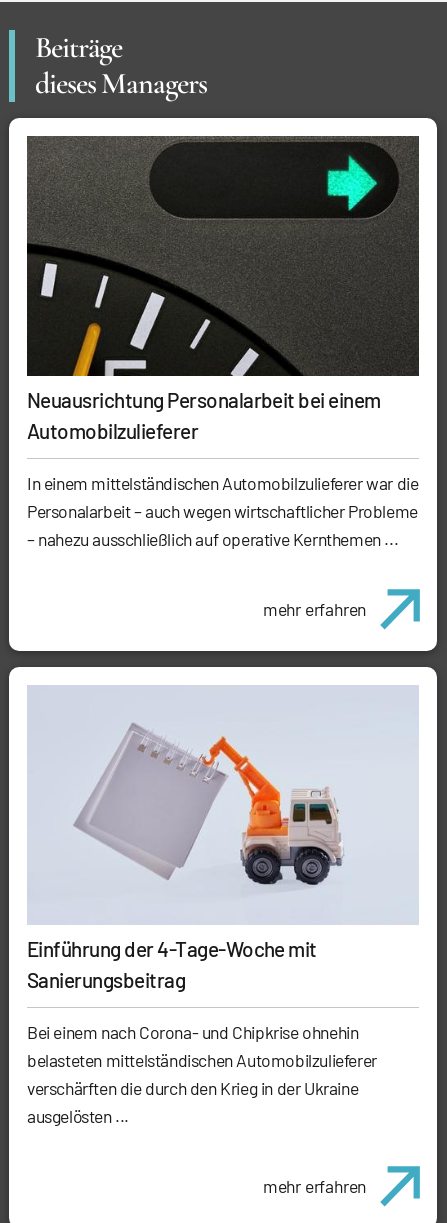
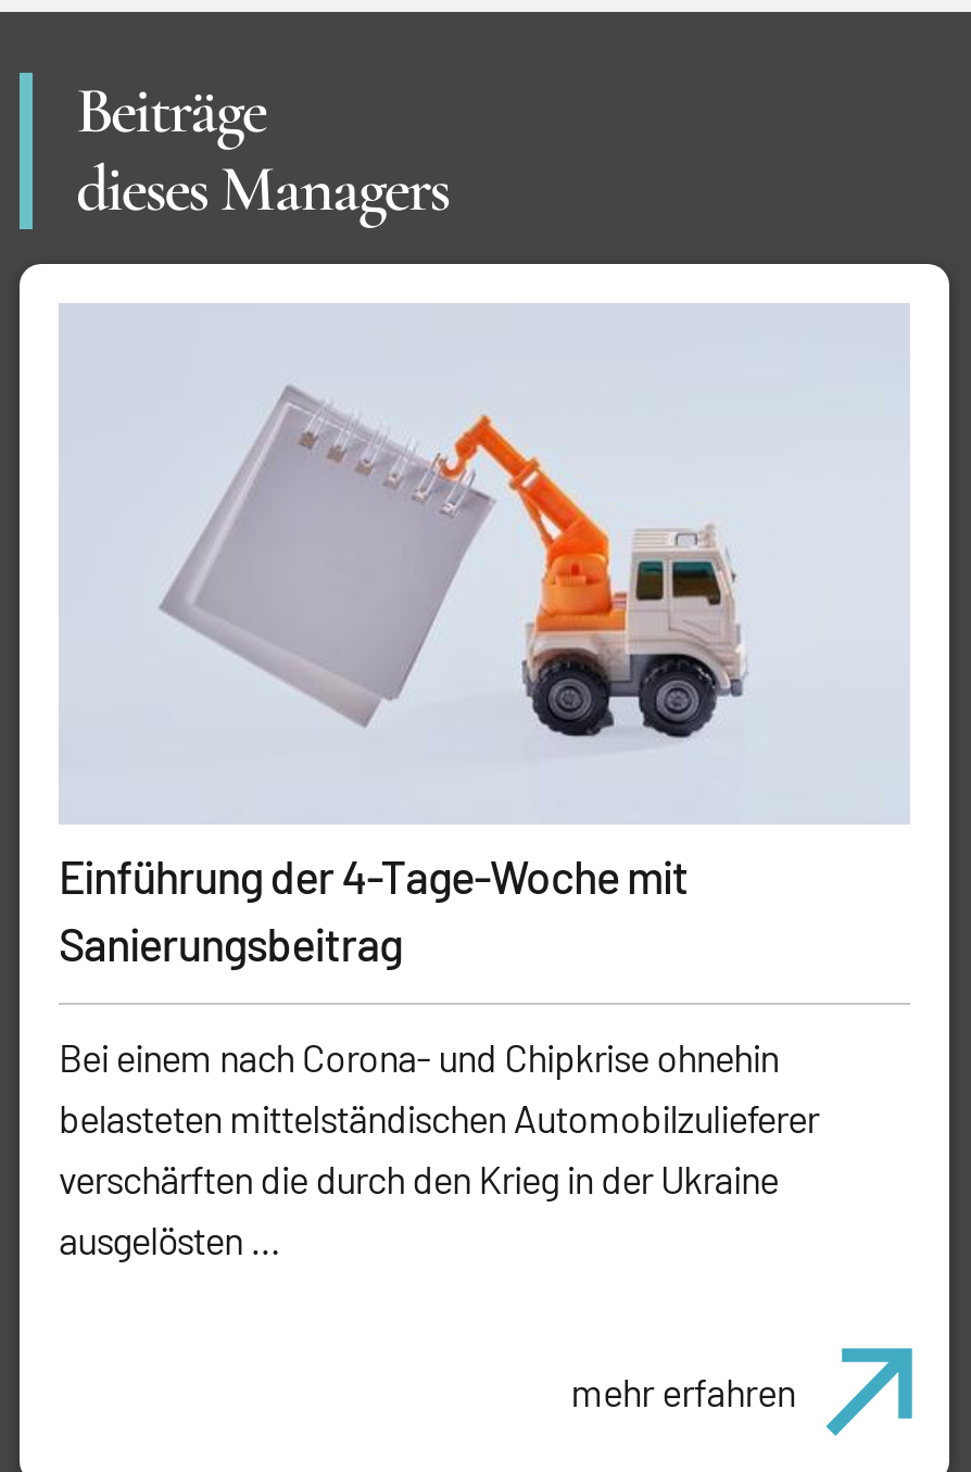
- [image]
- Neuausrichtung Personalarbeit bei einem
- Automobilzulieferer
- In einem mittelständischen Automobilzulieferer war die
- Personalarbeit – auch wegen wirtschaftlicher Probleme
- – nahezu ausschließlich auf operative Kernthemen ...
- mehr erfahren
